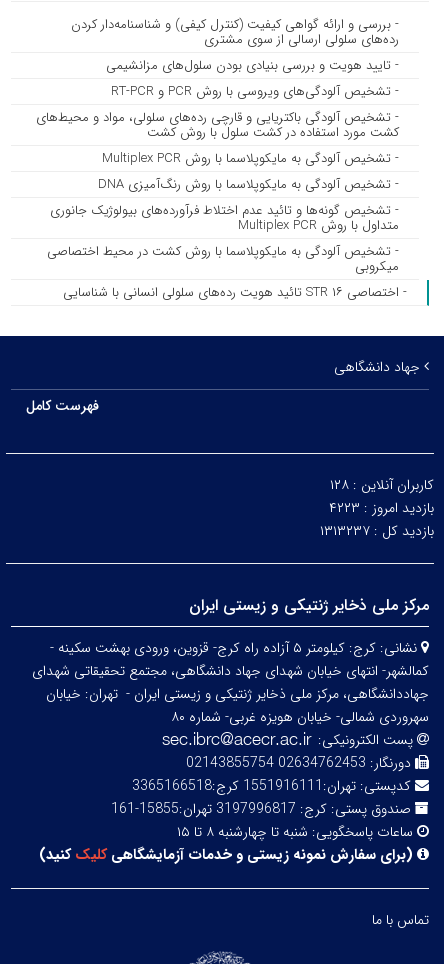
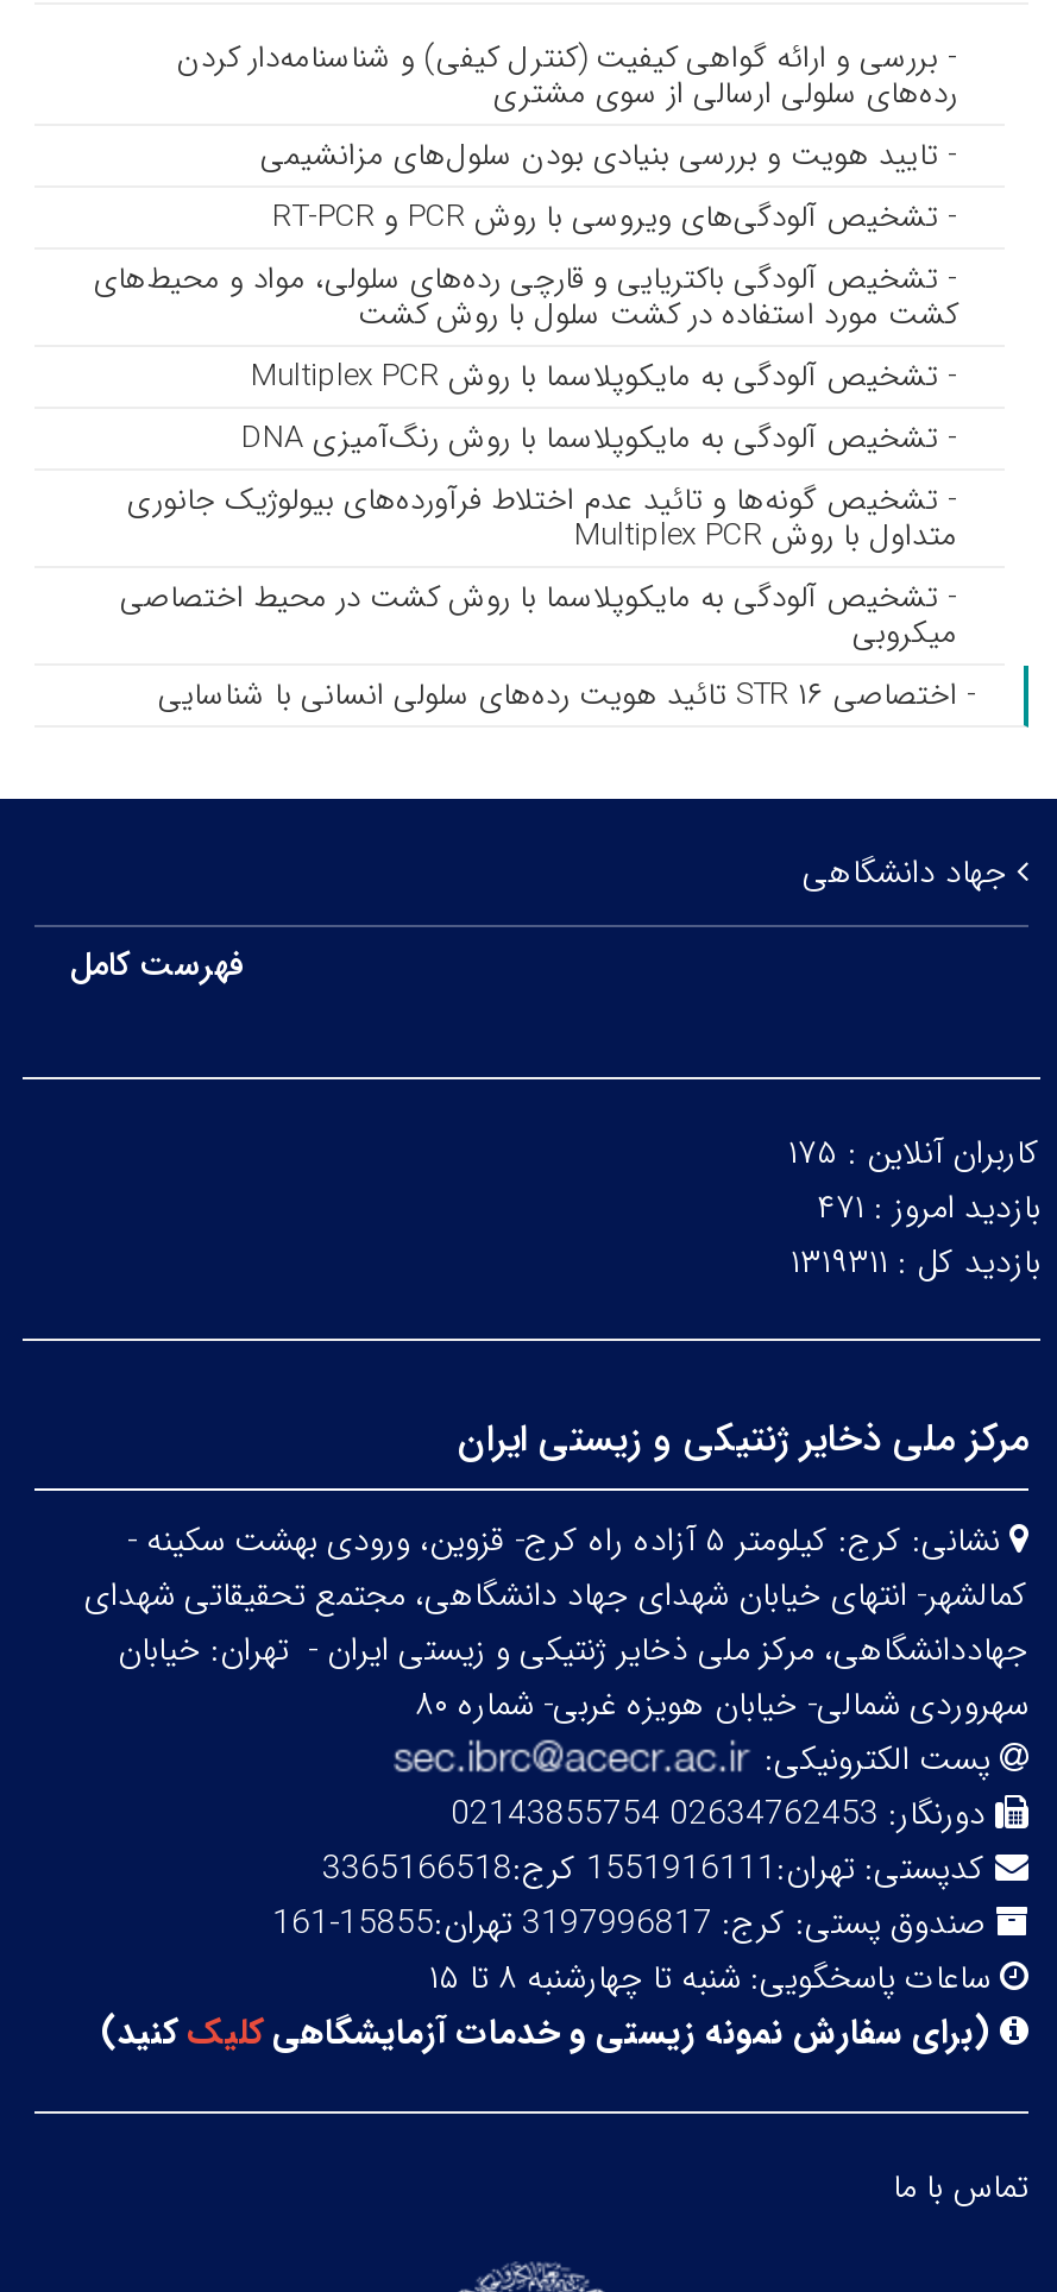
- کاربران آنلاین : ۱۲۸
+ کاربران آنلاین : ۱۷۵

- بازدید امروز : ۴۲۲۳
+ بازدید امروز : ۴۷۱

- بازدید کل : ۱۳۱۳۲۳۷
+ بازدید کل : ۱۳۱۹۳۱۱
